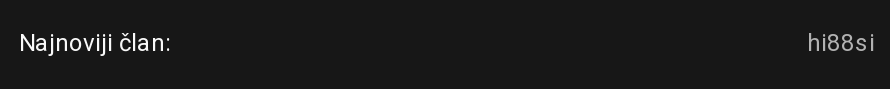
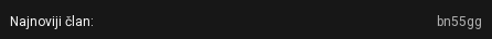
- hi88si
+ bn55gg
